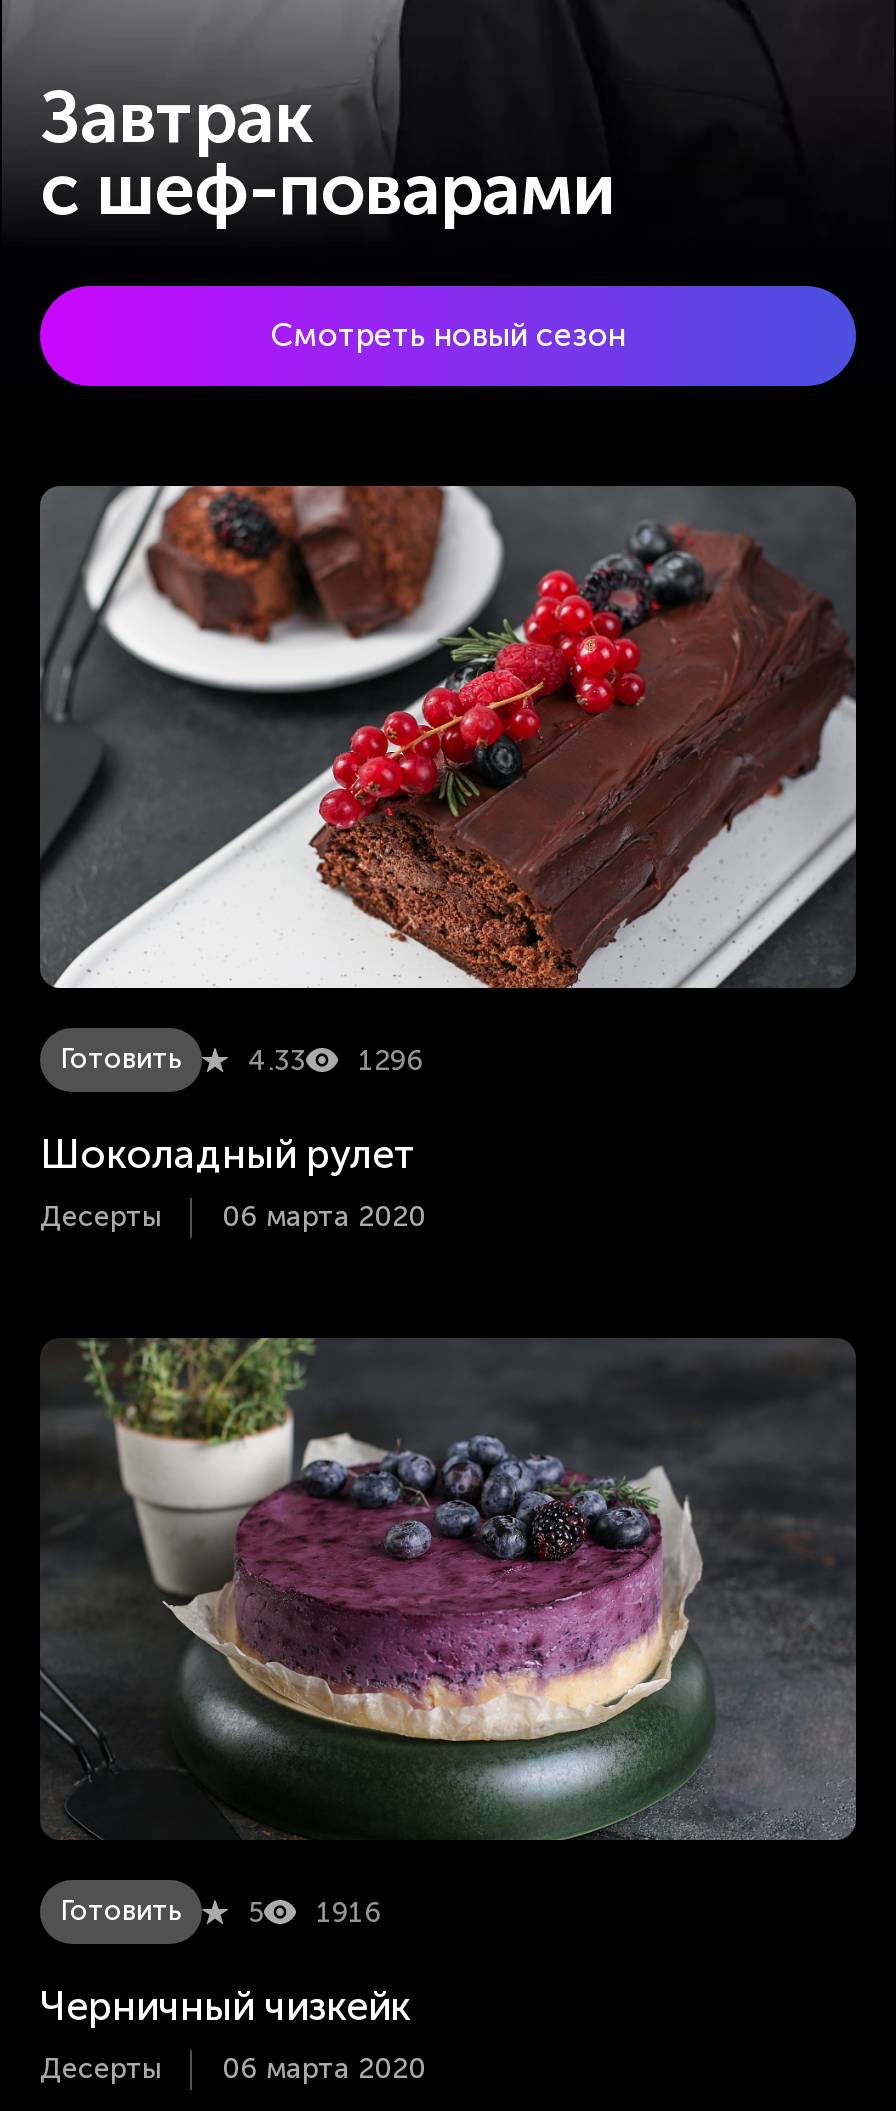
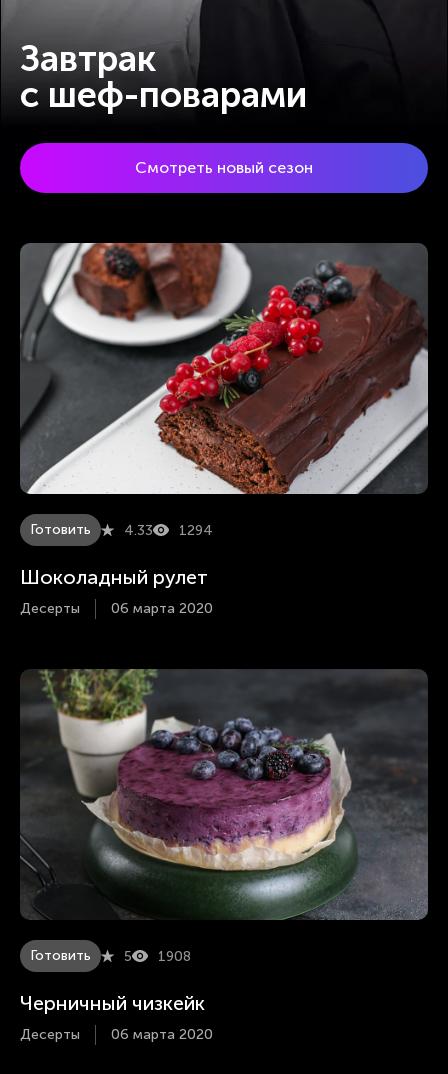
- 1296
+ 1294

- Готовить 5 1916
+ Готовить 5 1908
